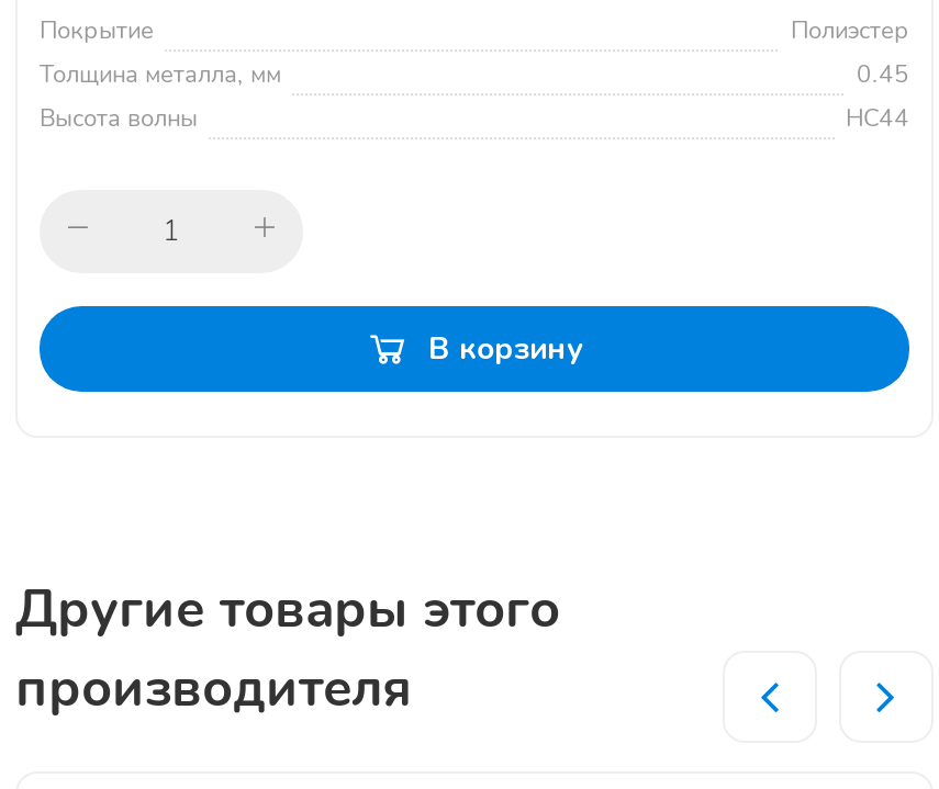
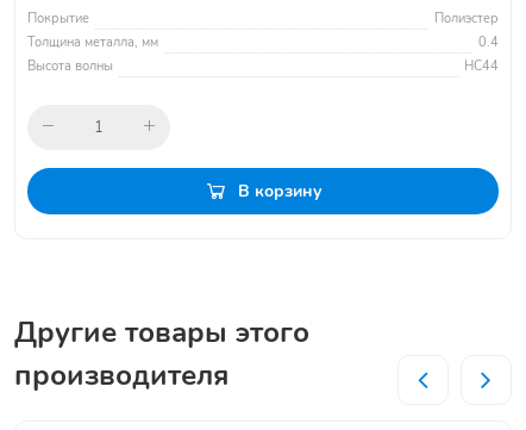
- 0.45
+ 0.4
